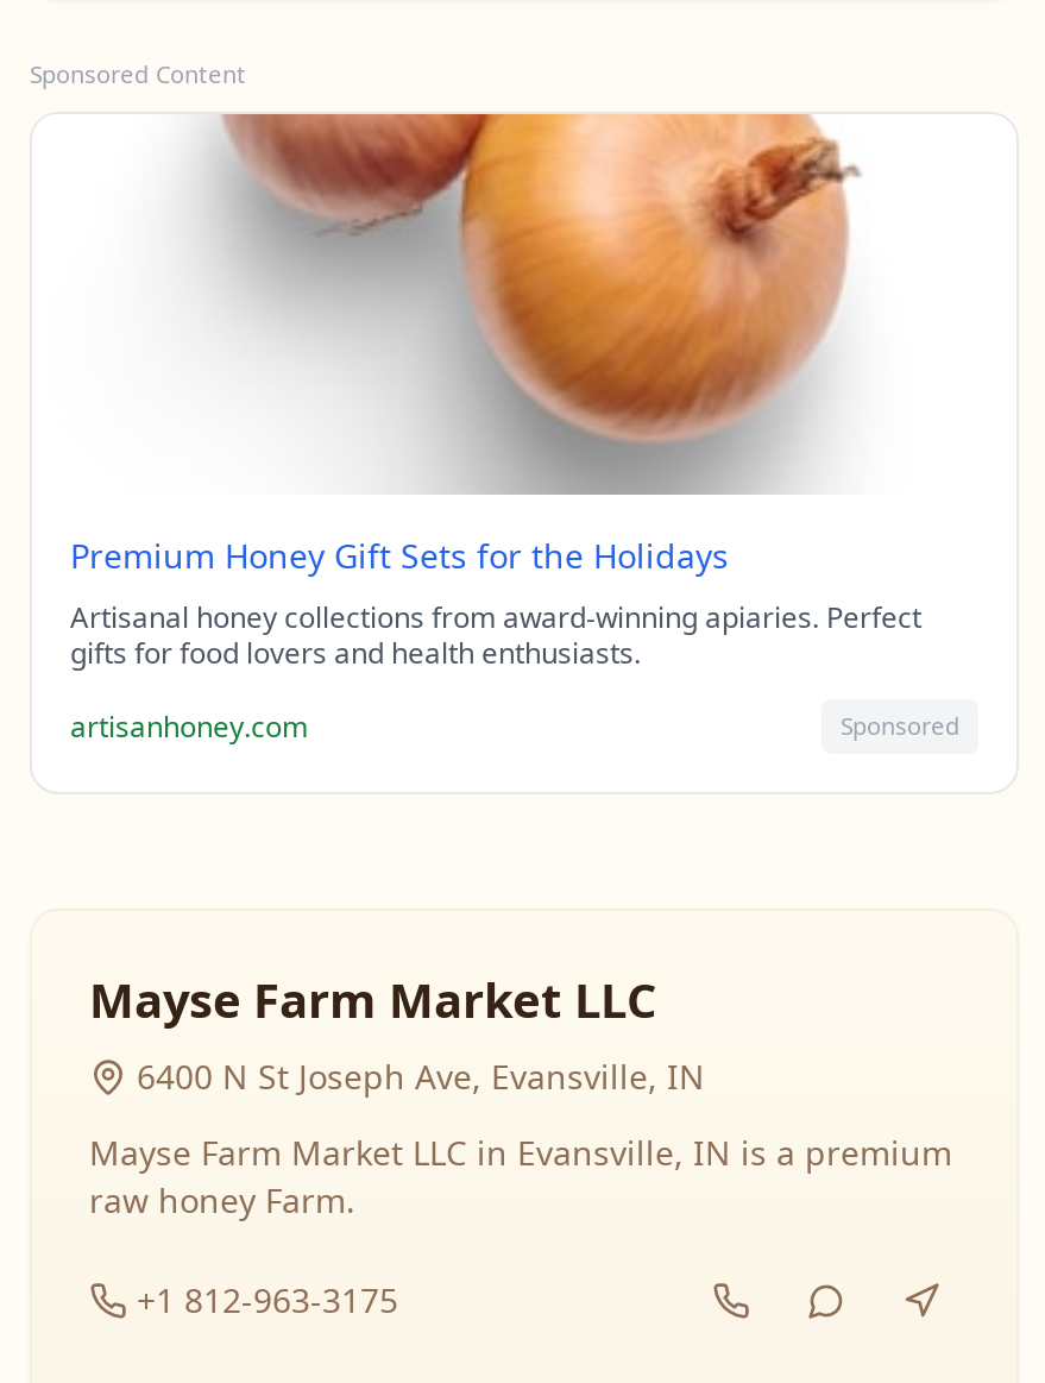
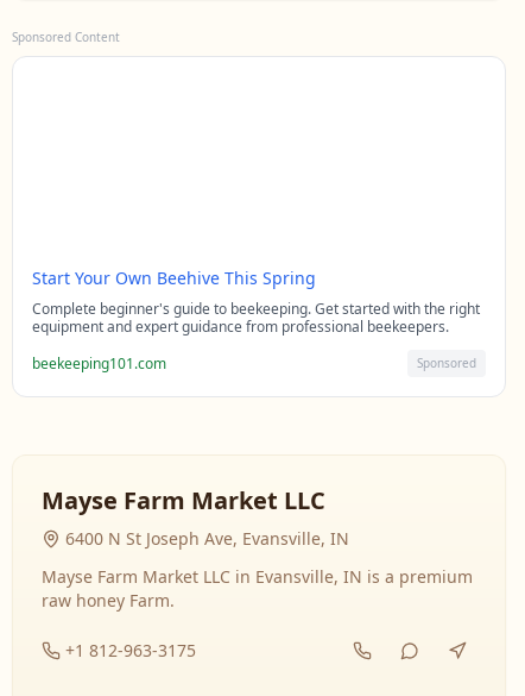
- [image]

- Premium Honey Gift Sets for the Holidays
- Artisanal honey collections from award-winning apiaries. Perfect
- gifts for food lovers and health enthusiasts.
+ Start Your Own Beehive This Spring
+ Complete beginner's guide to beekeeping. Get started with the right
+ equipment and expert guidance from professional beekeepers.

- artisanhoney.com
+ beekeeping101.com
